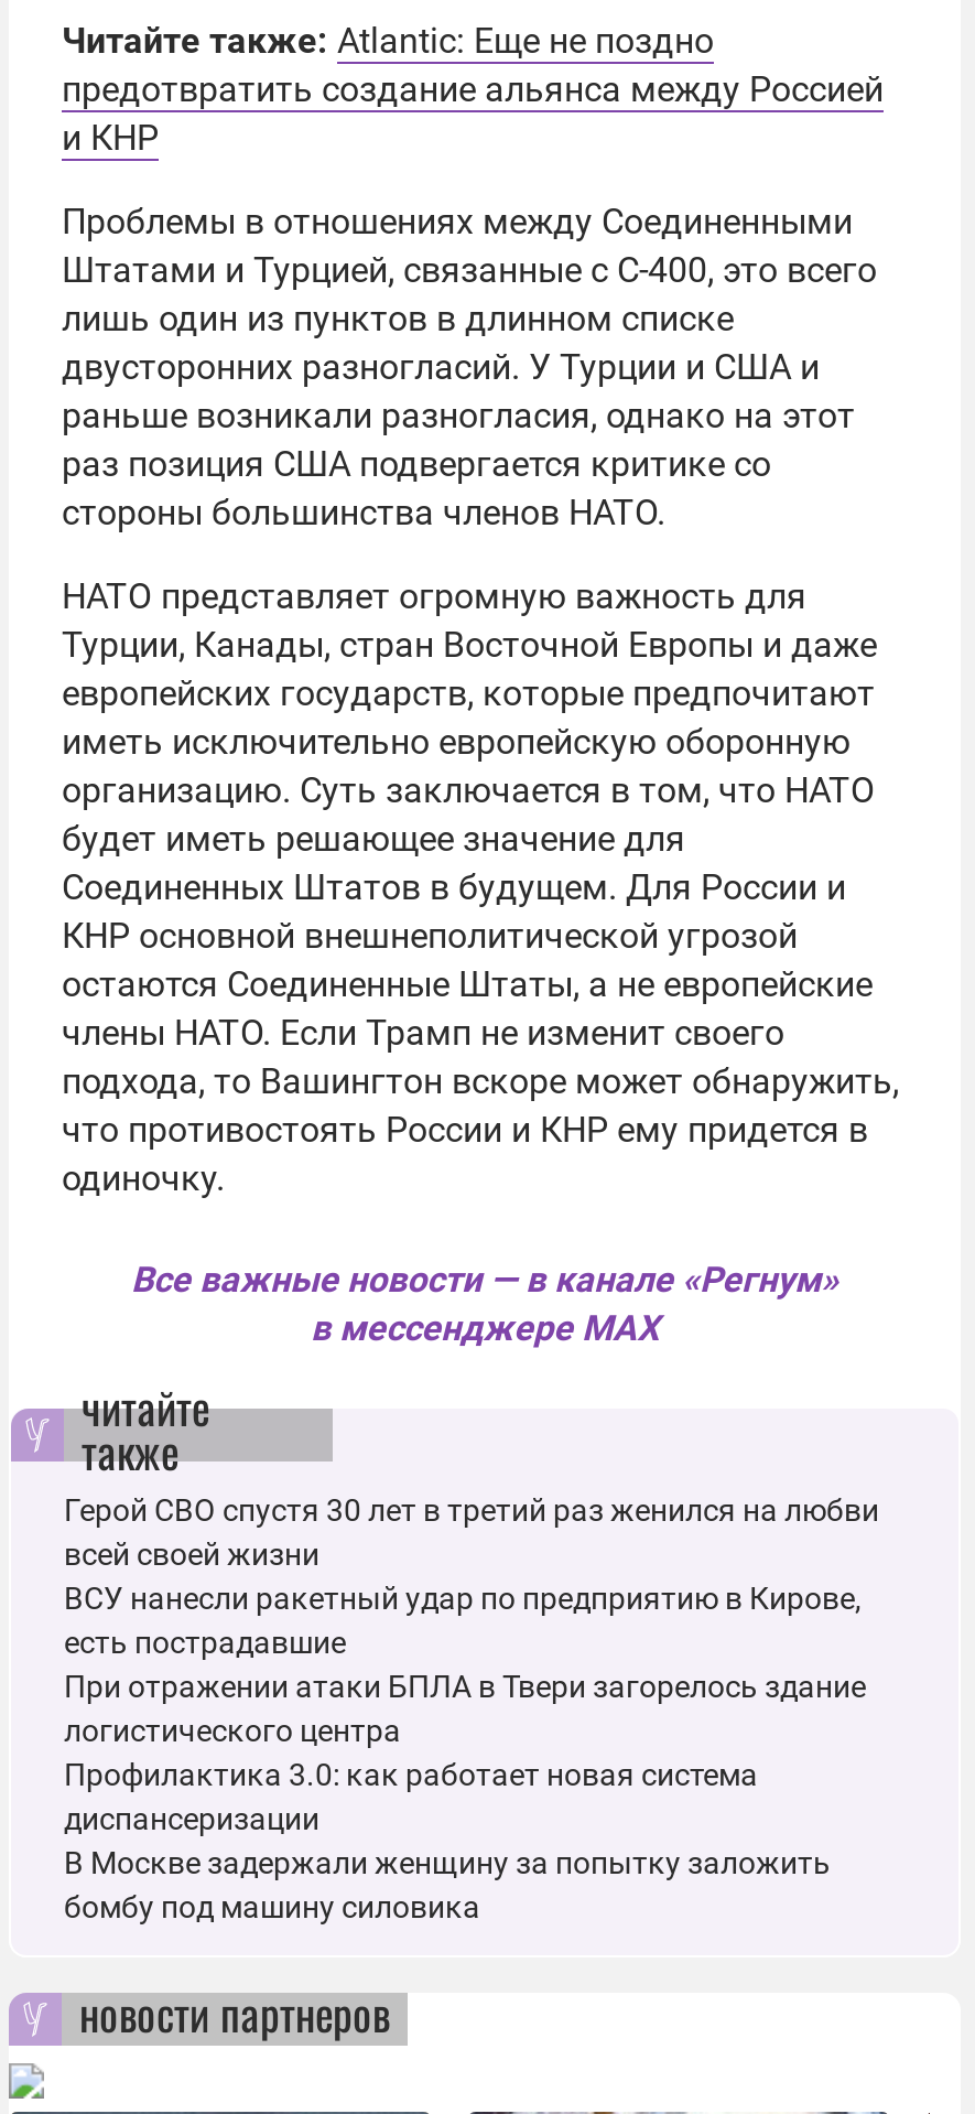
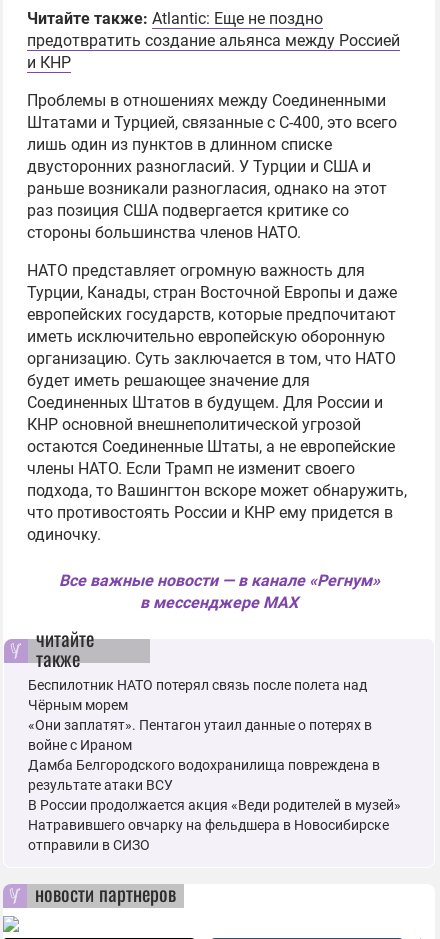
- Герой СВО спустя 30 лет в третий раз женился на любви
- всей своей жизни
- ВСУ нанесли ракетный удар по предприятию в Кирове,
- есть пострадавшие
- При отражении атаки БПЛА в Твери загорелось здание
- логистического центра
- Профилактика 3.0: как работает новая система
- диспансеризации
- В Москве задержали женщину за попытку заложить
- бомбу под машину силовика
+ Беспилотник НАТО потерял связь после полета над
+ Чёрным морем
+ «Они заплатят». Пентагон утаил данные о потерях в
+ войне с Ираном
+ Дамба Белгородского водохранилища повреждена в
+ результате атаки ВСУ
+ В России продолжается акция «Веди родителей в музей»
+ Натравившего овчарку на фельдшера в Новосибирске
+ отправили в СИЗО
